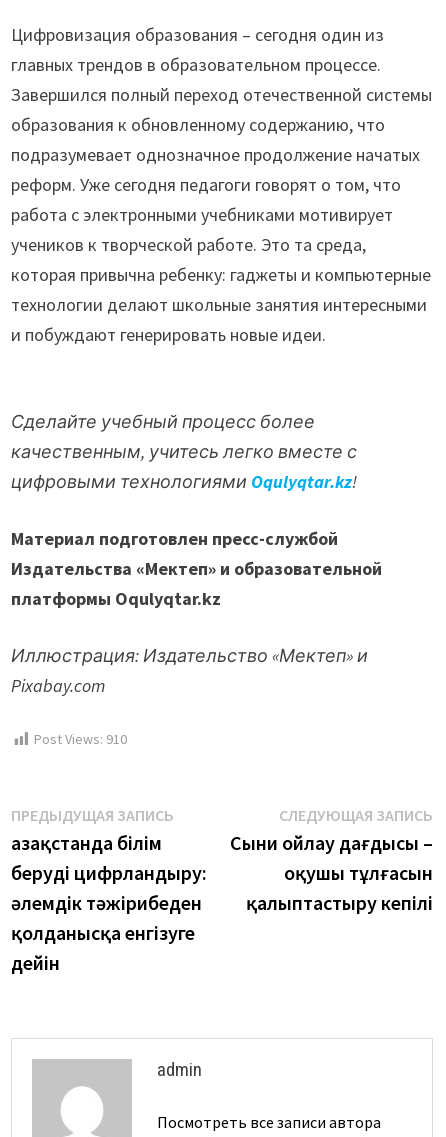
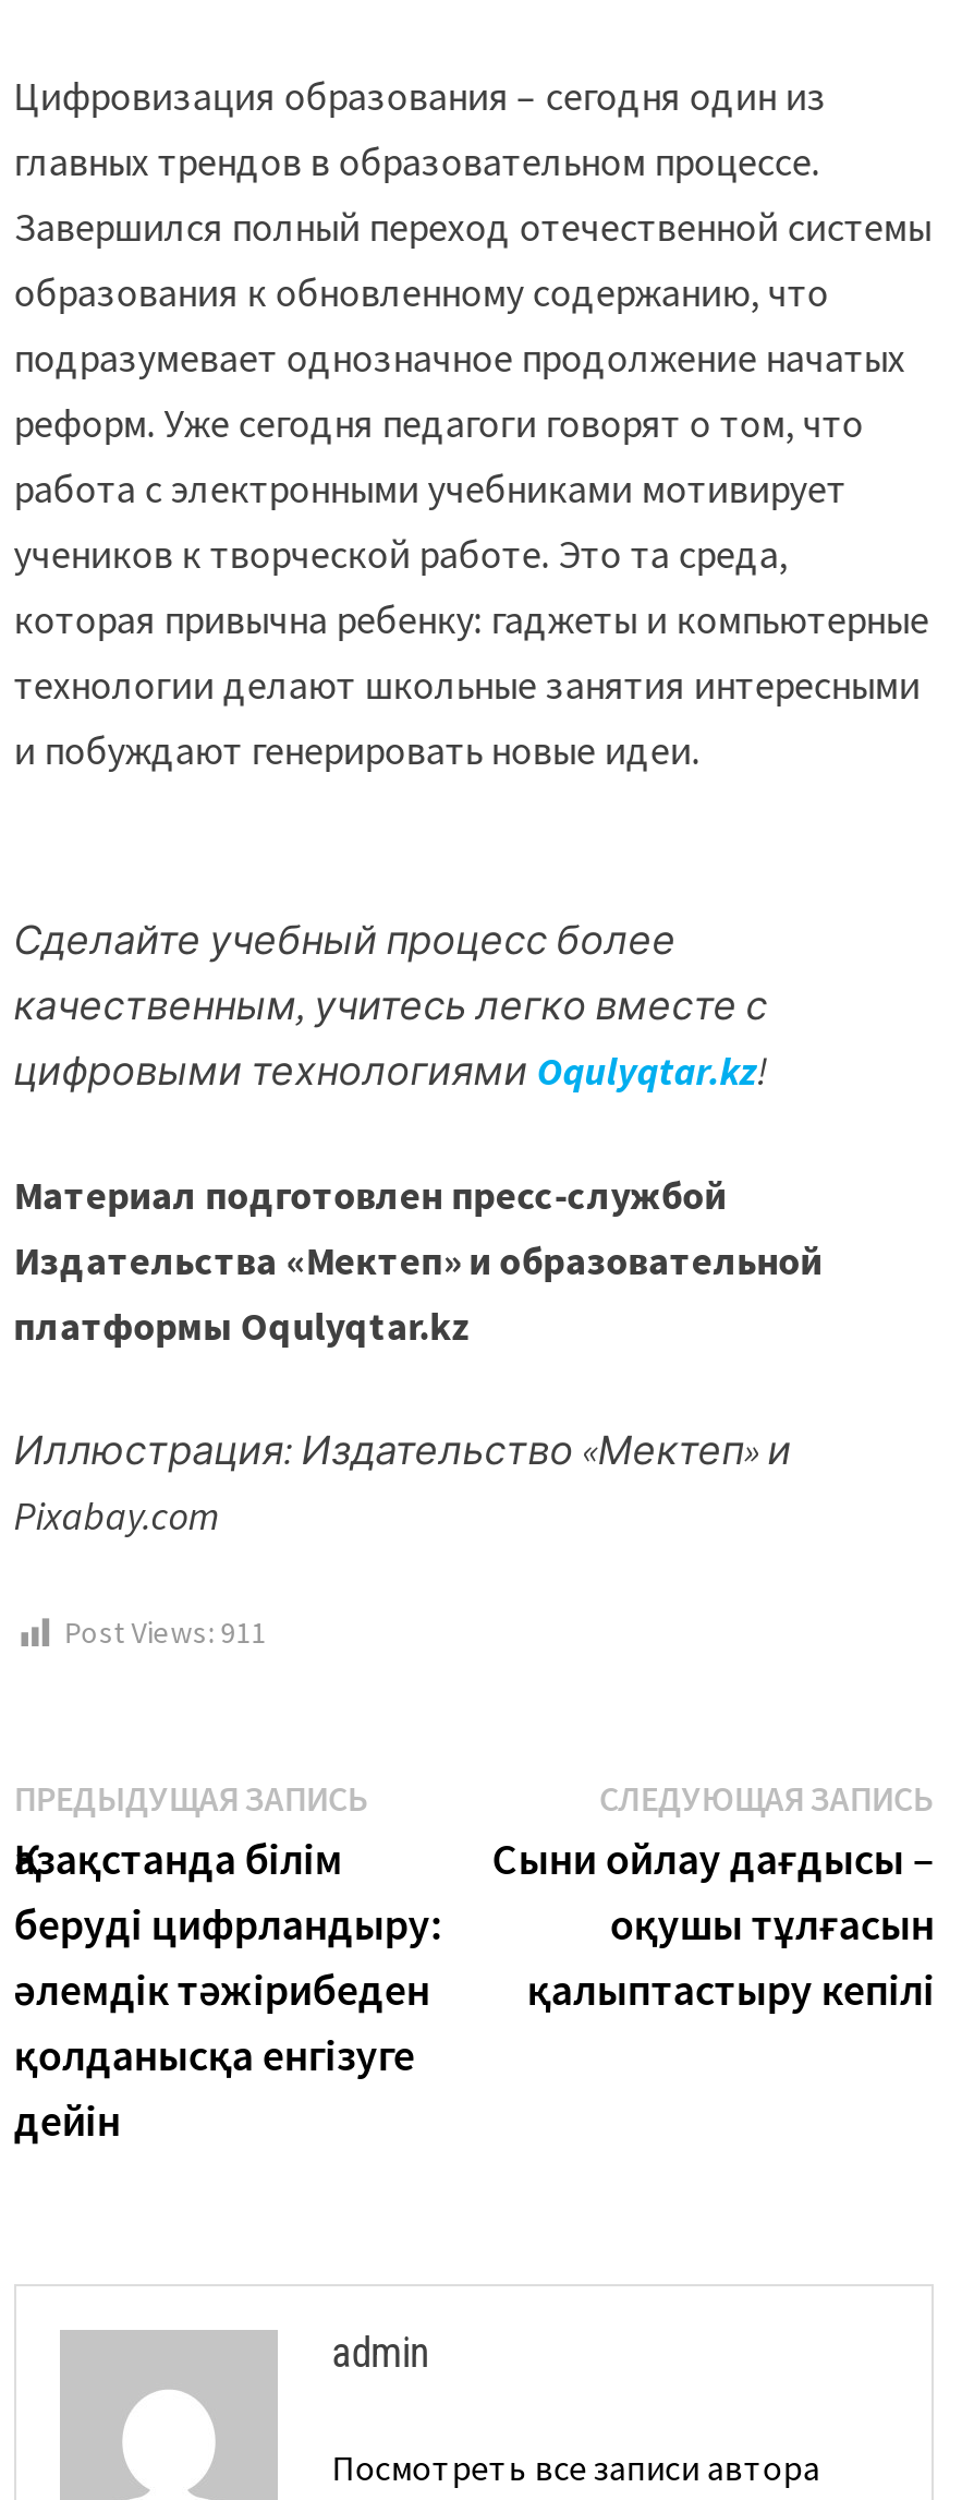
- Post Views: 910
+ Post Views: 911
